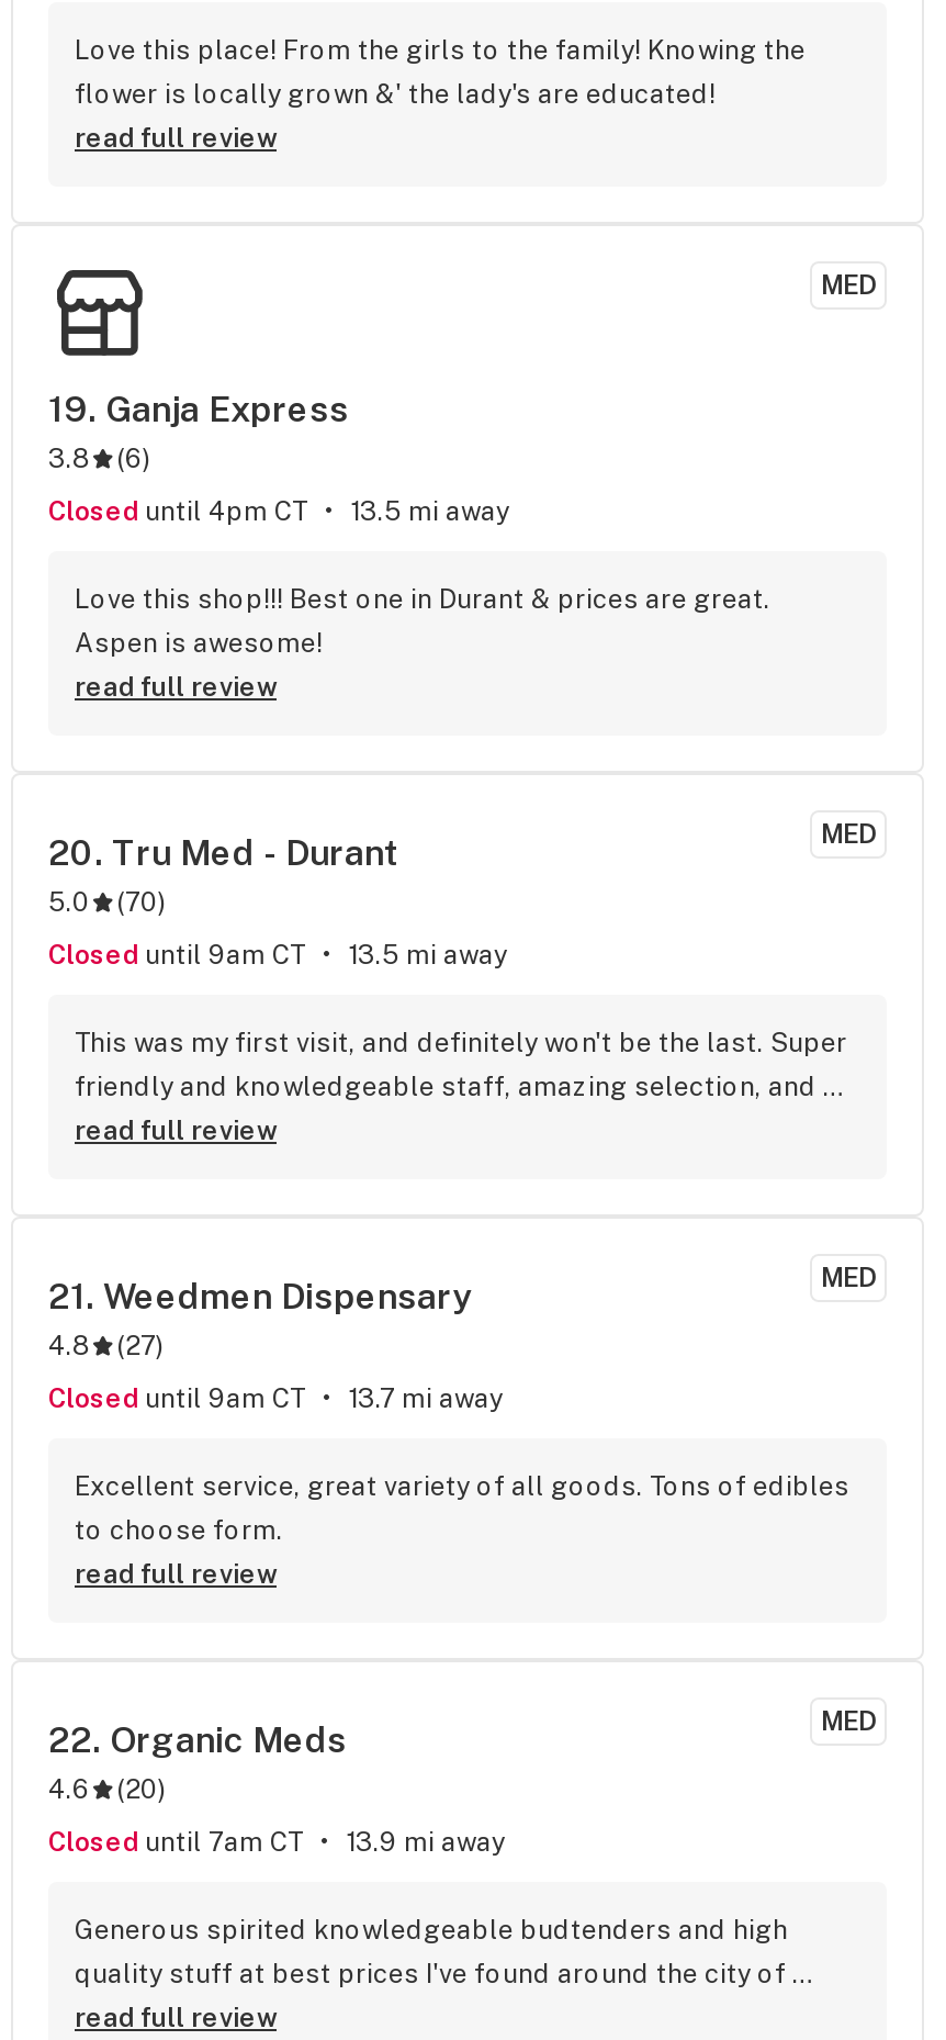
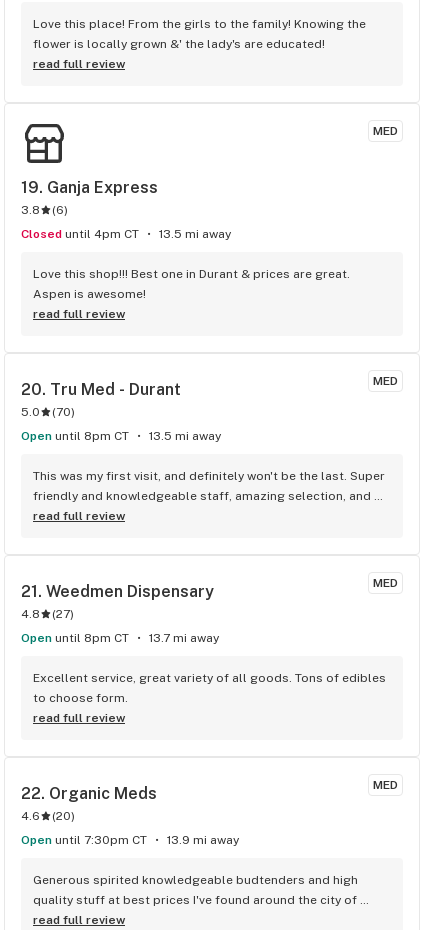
- Closed until 9am CT
+ Open until 8pm CT

- Closed until 9am CT
+ Open until 8pm CT

- Closed until 7am CT
+ Open until 7:30pm CT
